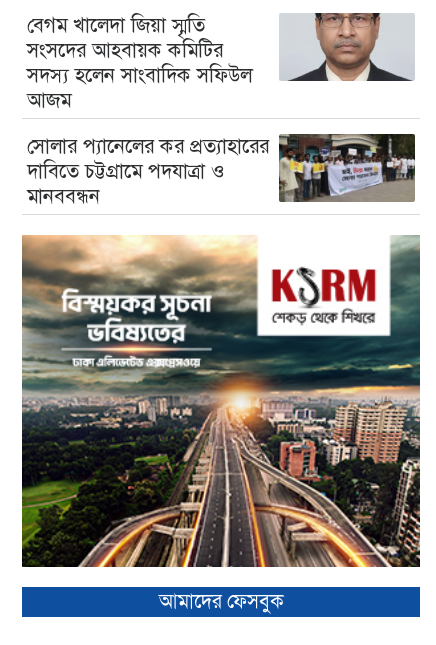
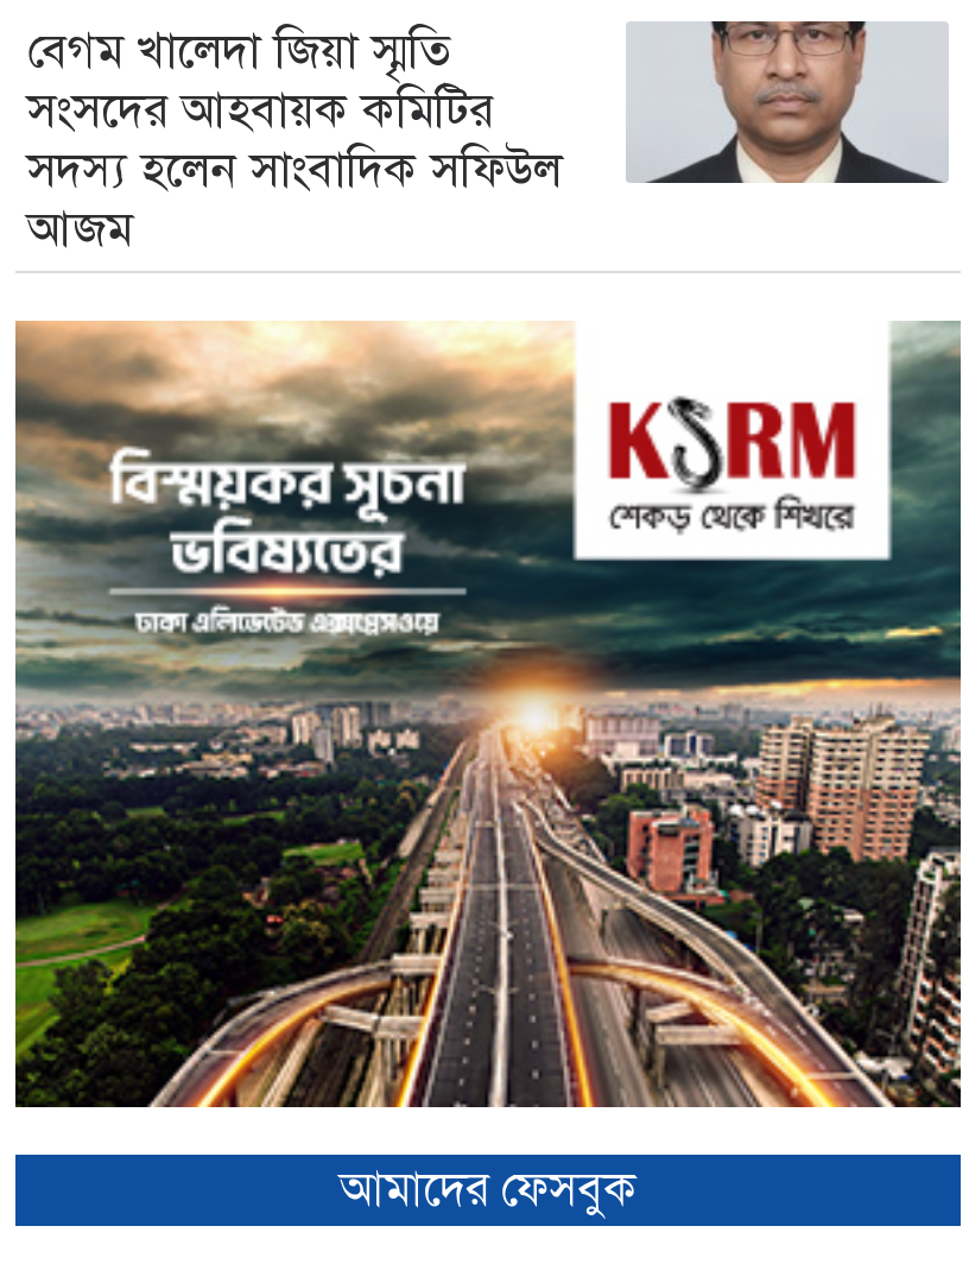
- [image]
- সোলার প্যানেলের কর প্রত্যাহারের
- দাবিতে চট্টগ্রামে পদযাত্রা ও
- মানববন্ধন
